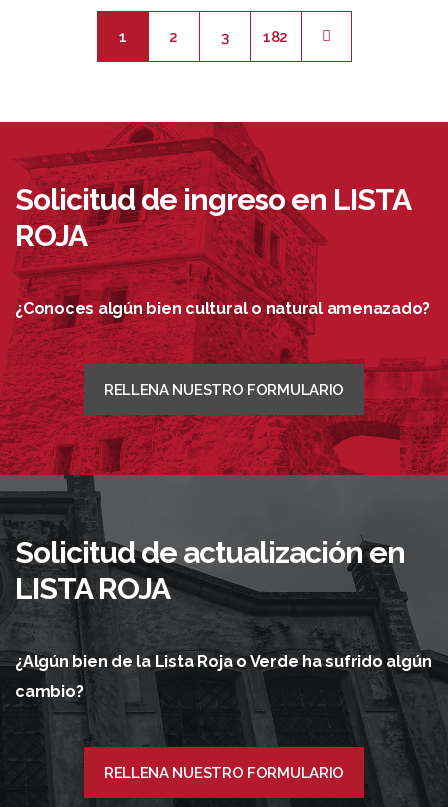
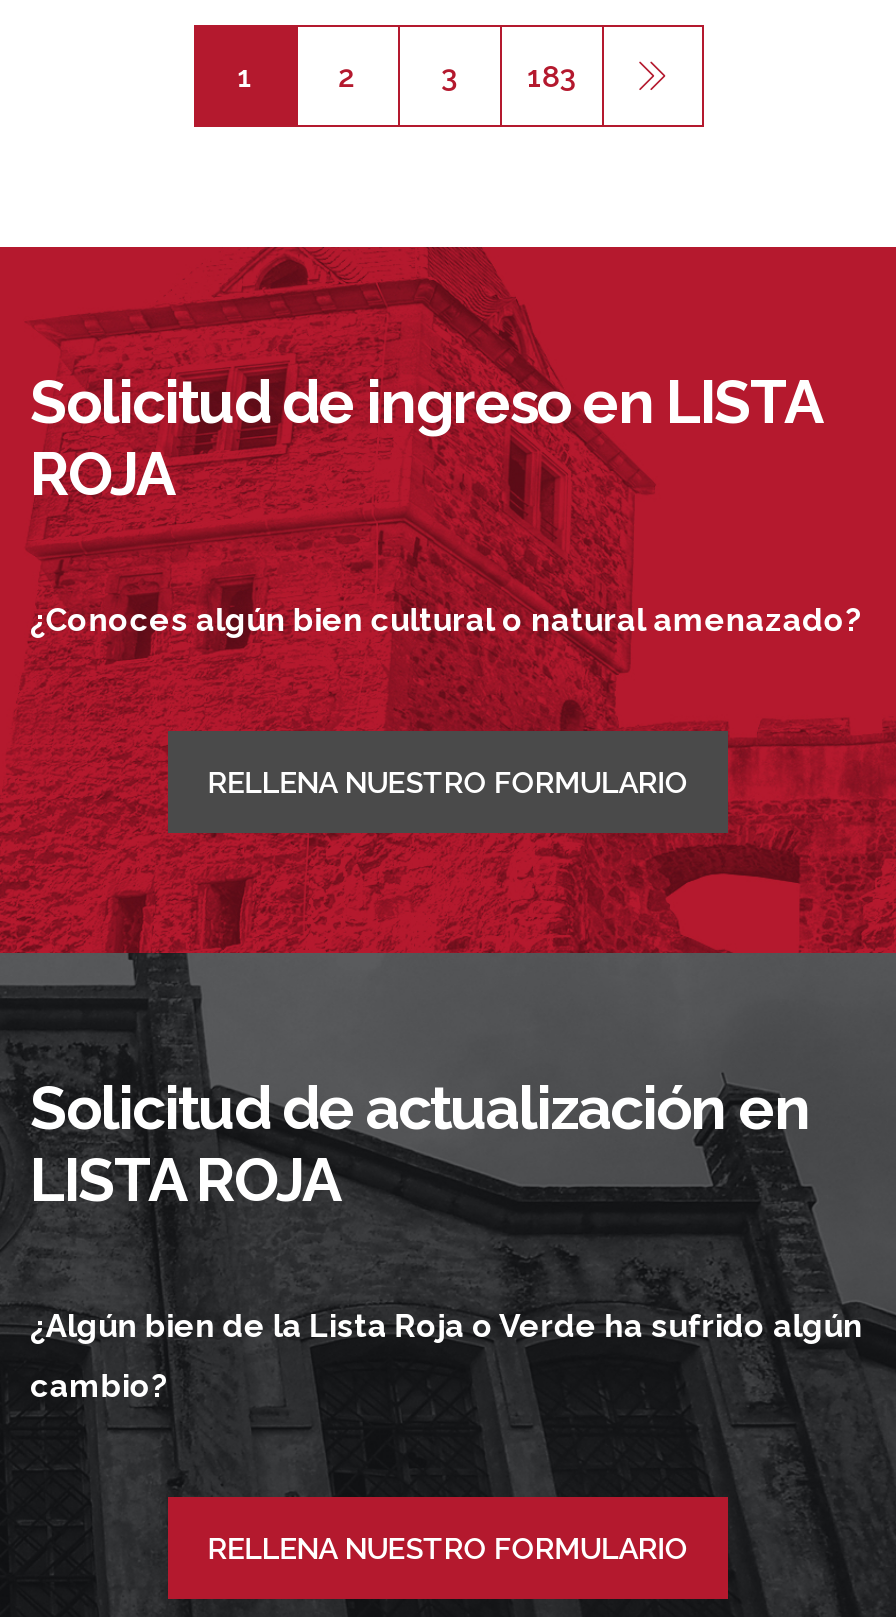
- 3 182
+ 3 183
